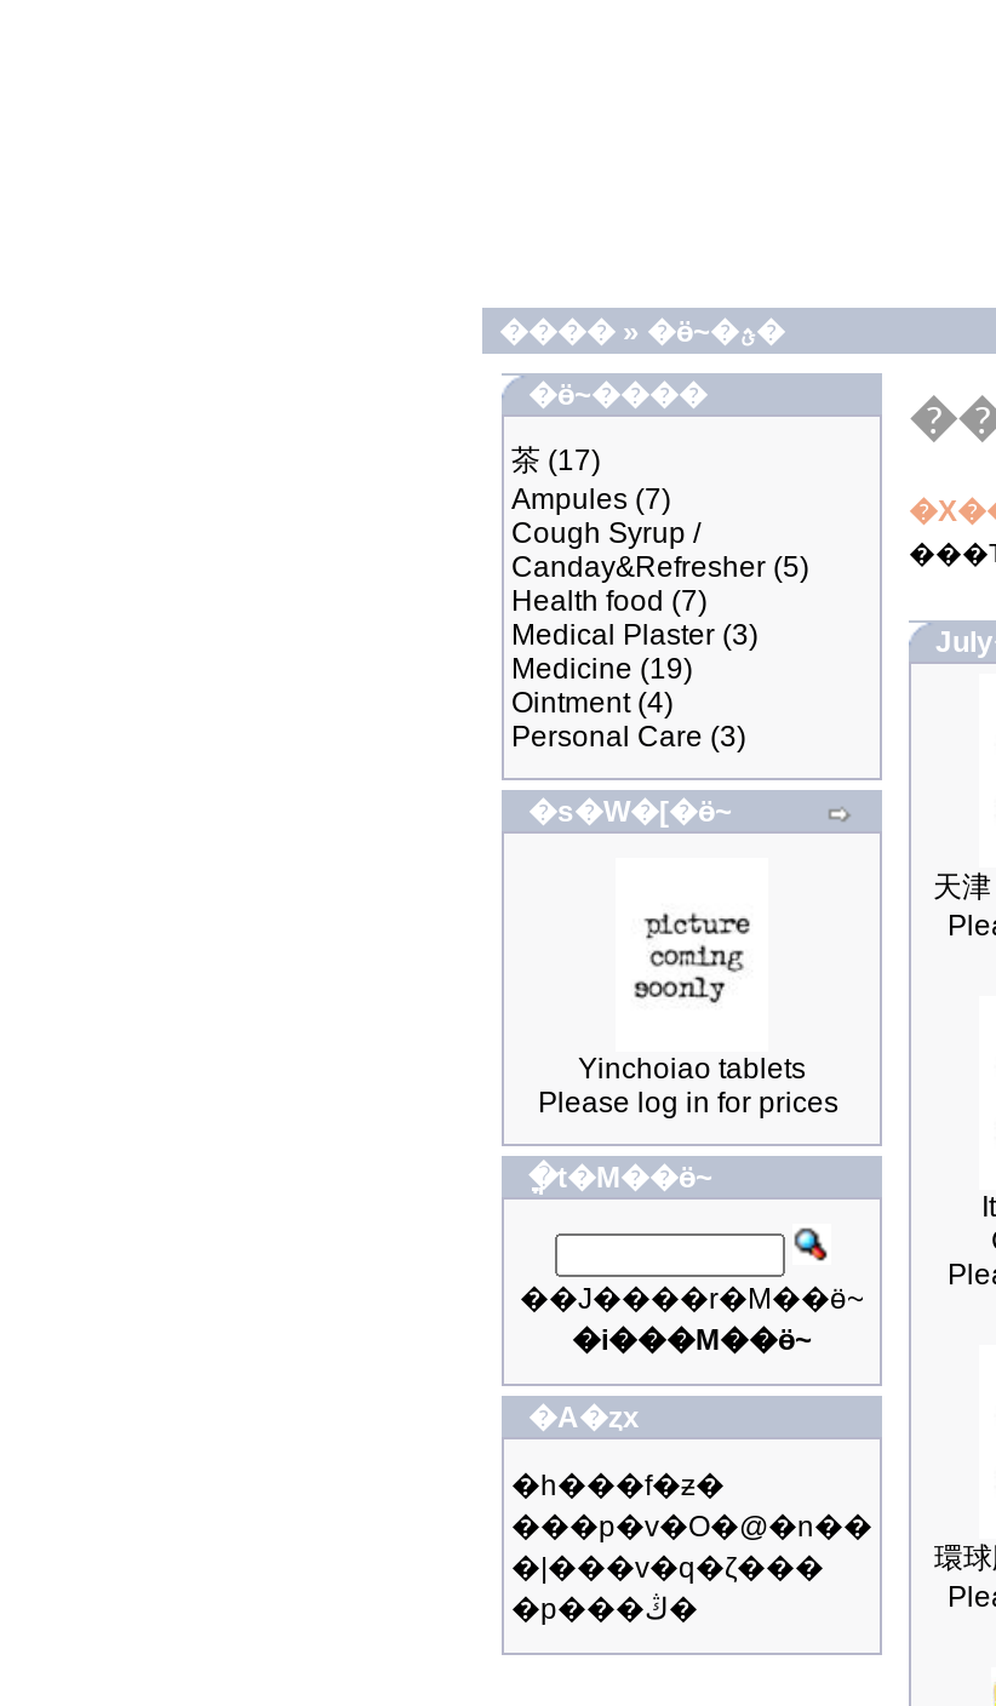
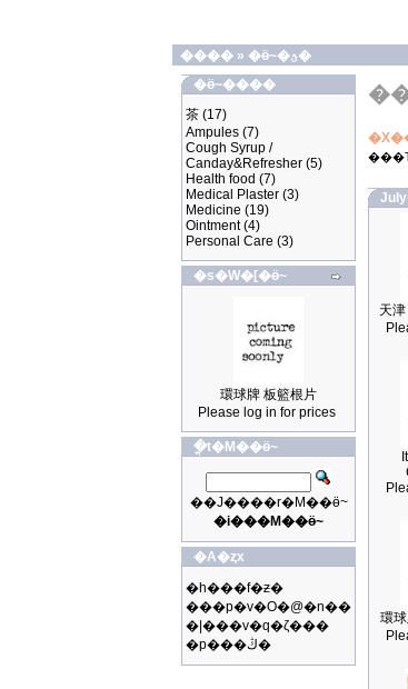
- Yinchoiao tablets
+ 環球牌 板籃根片
